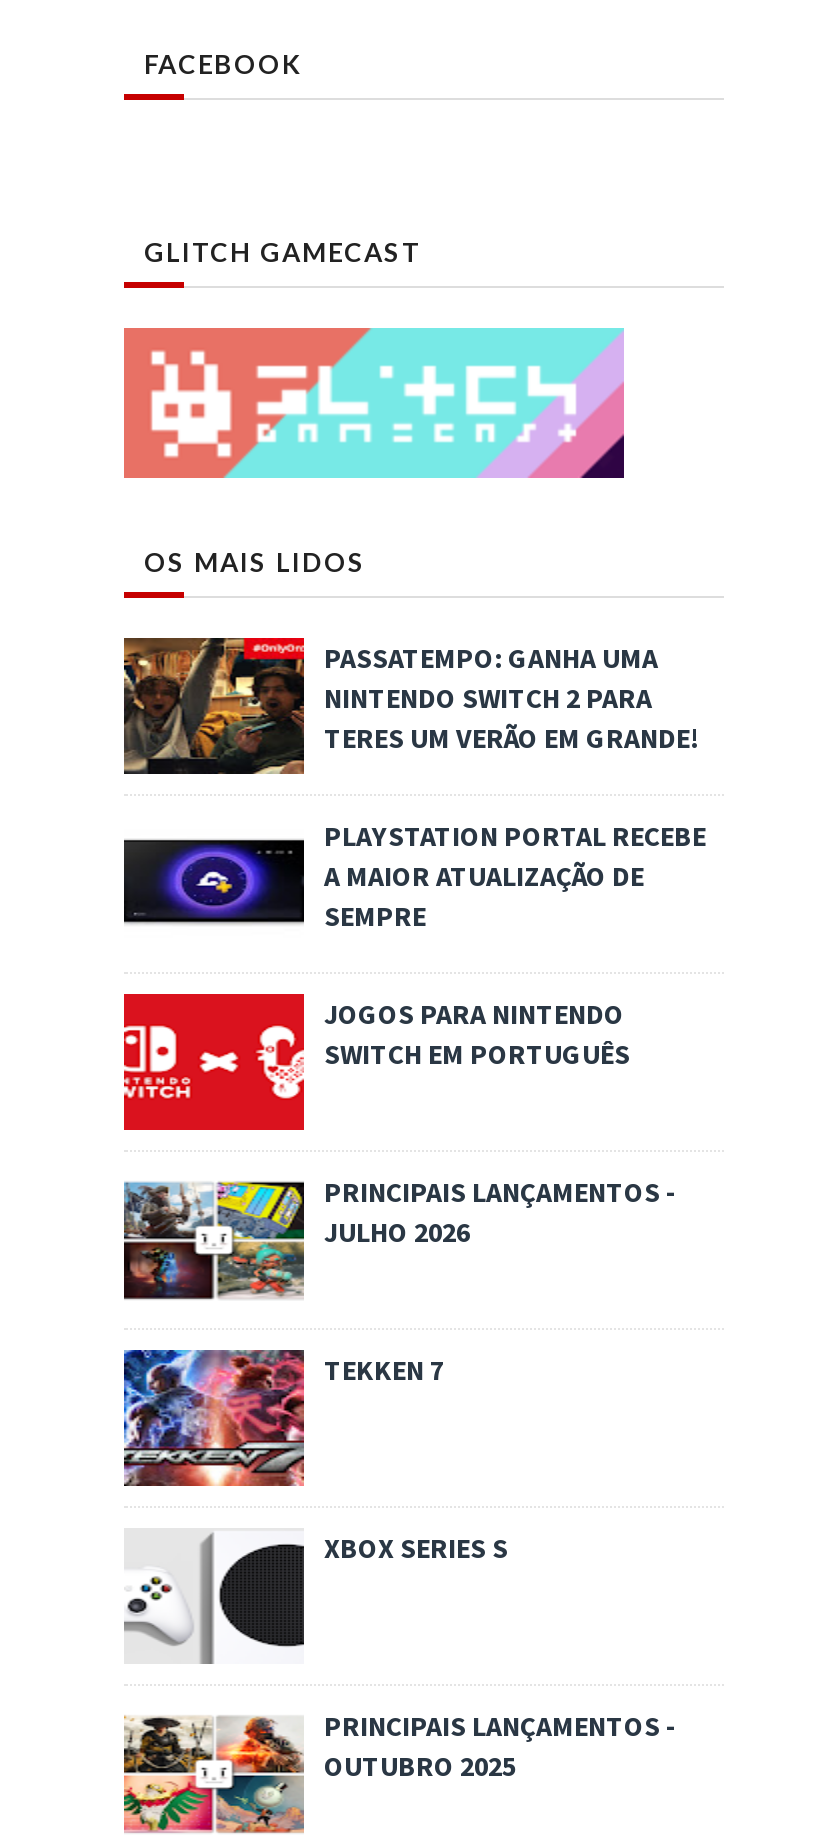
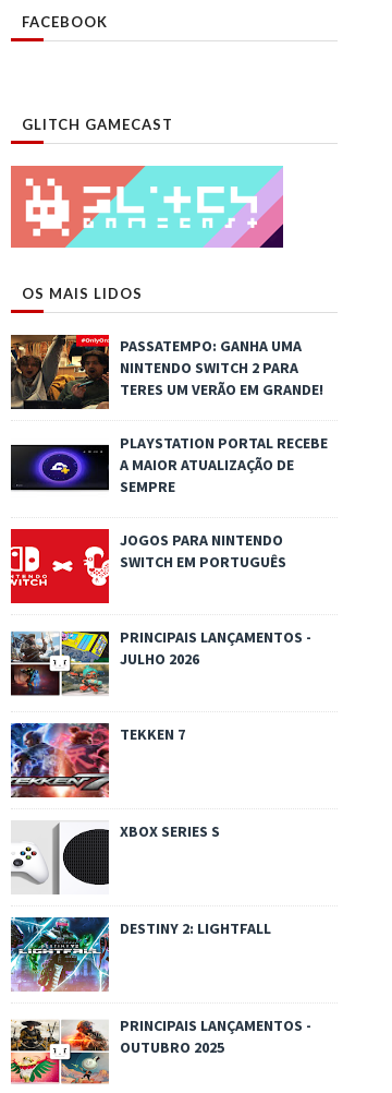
+ [image]
+ DESTINY 2: LIGHTFALL
